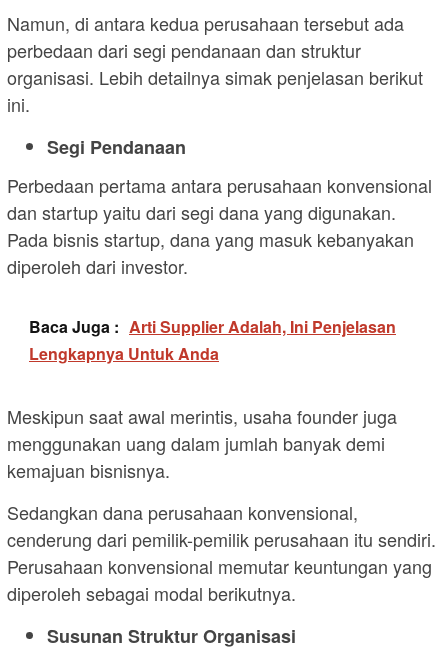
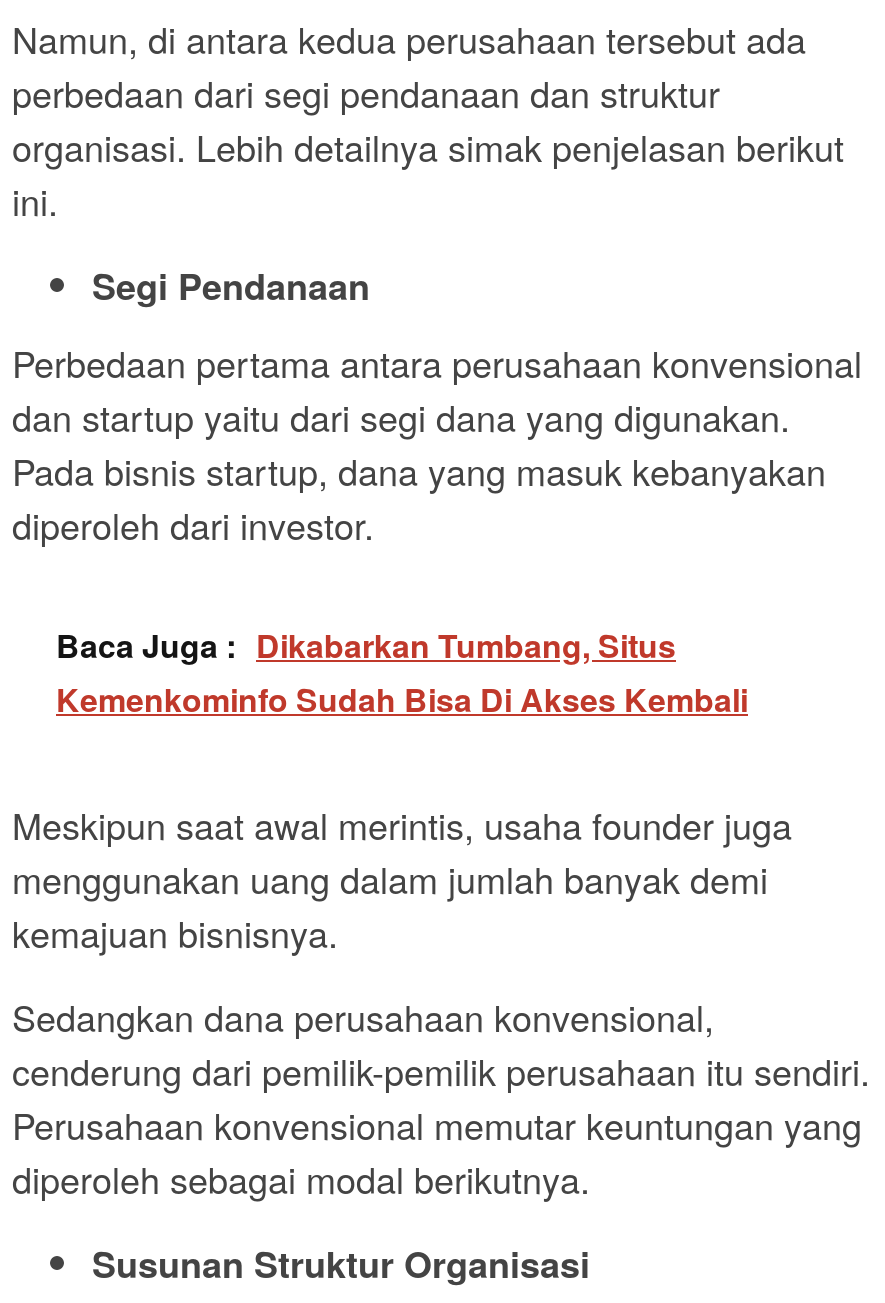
- Baca Juga : Arti Supplier Adalah, Ini Penjelasan
- Lengkapnya Untuk Anda
+ Baca Juga : Dikabarkan Tumbang, Situs
+ Kemenkominfo Sudah Bisa Di Akses Kembali
